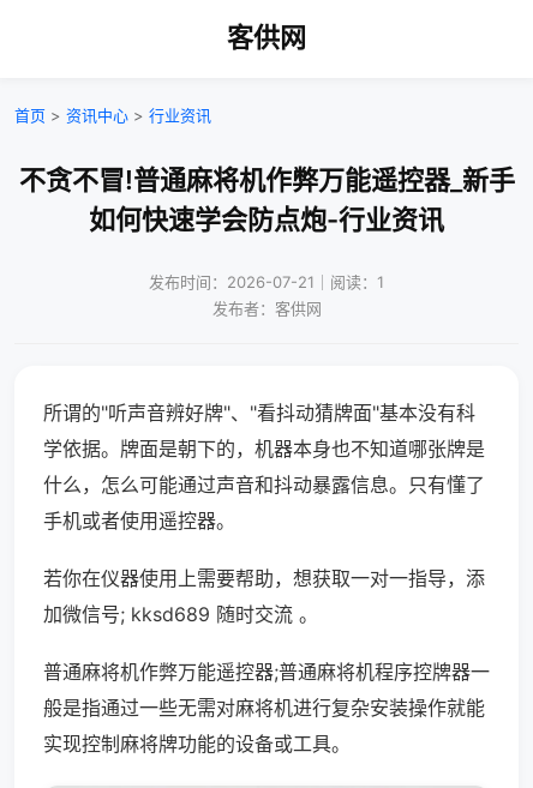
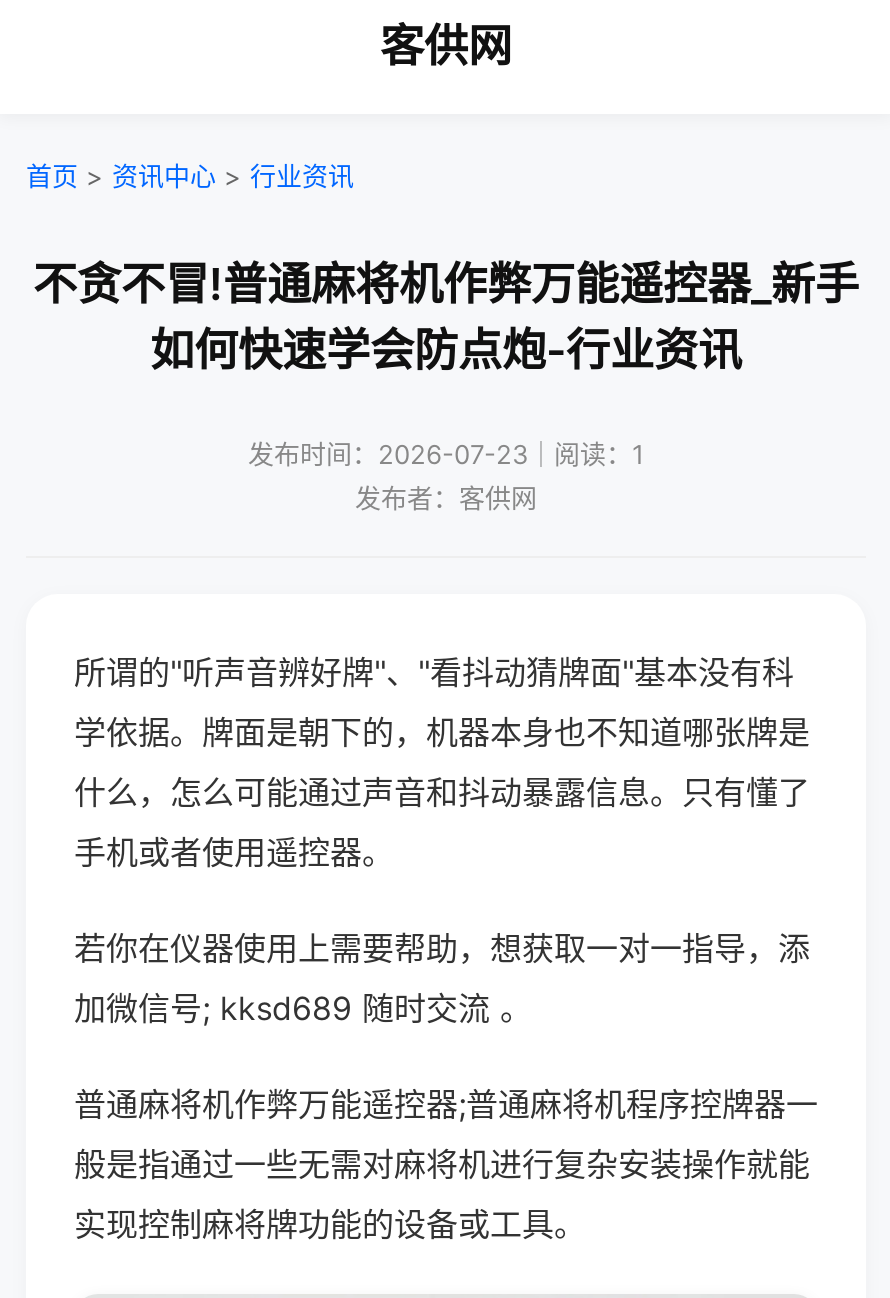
- 发布时间：2026-07-21｜阅读：1
+ 发布时间：2026-07-23｜阅读：1
